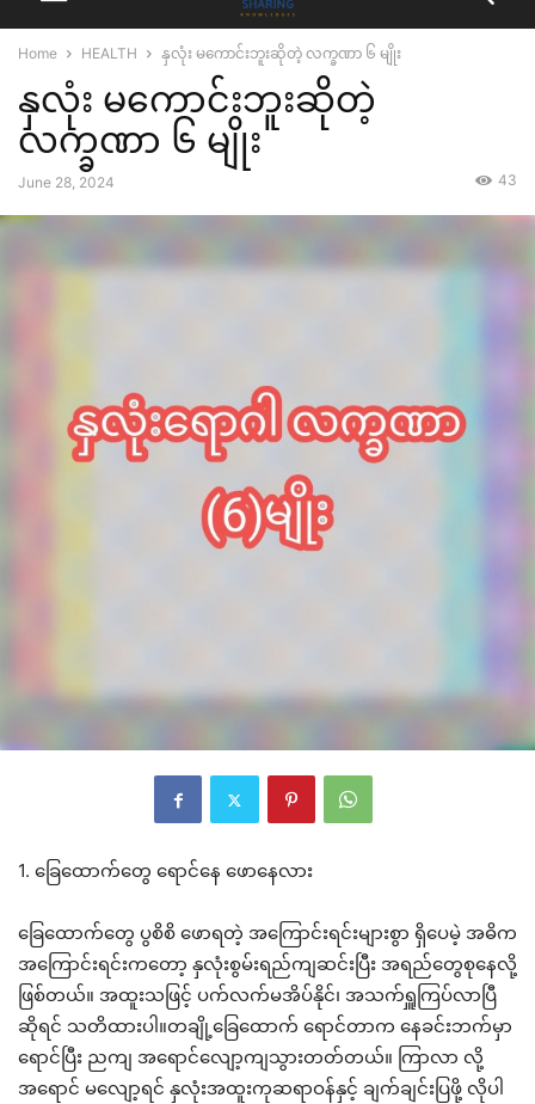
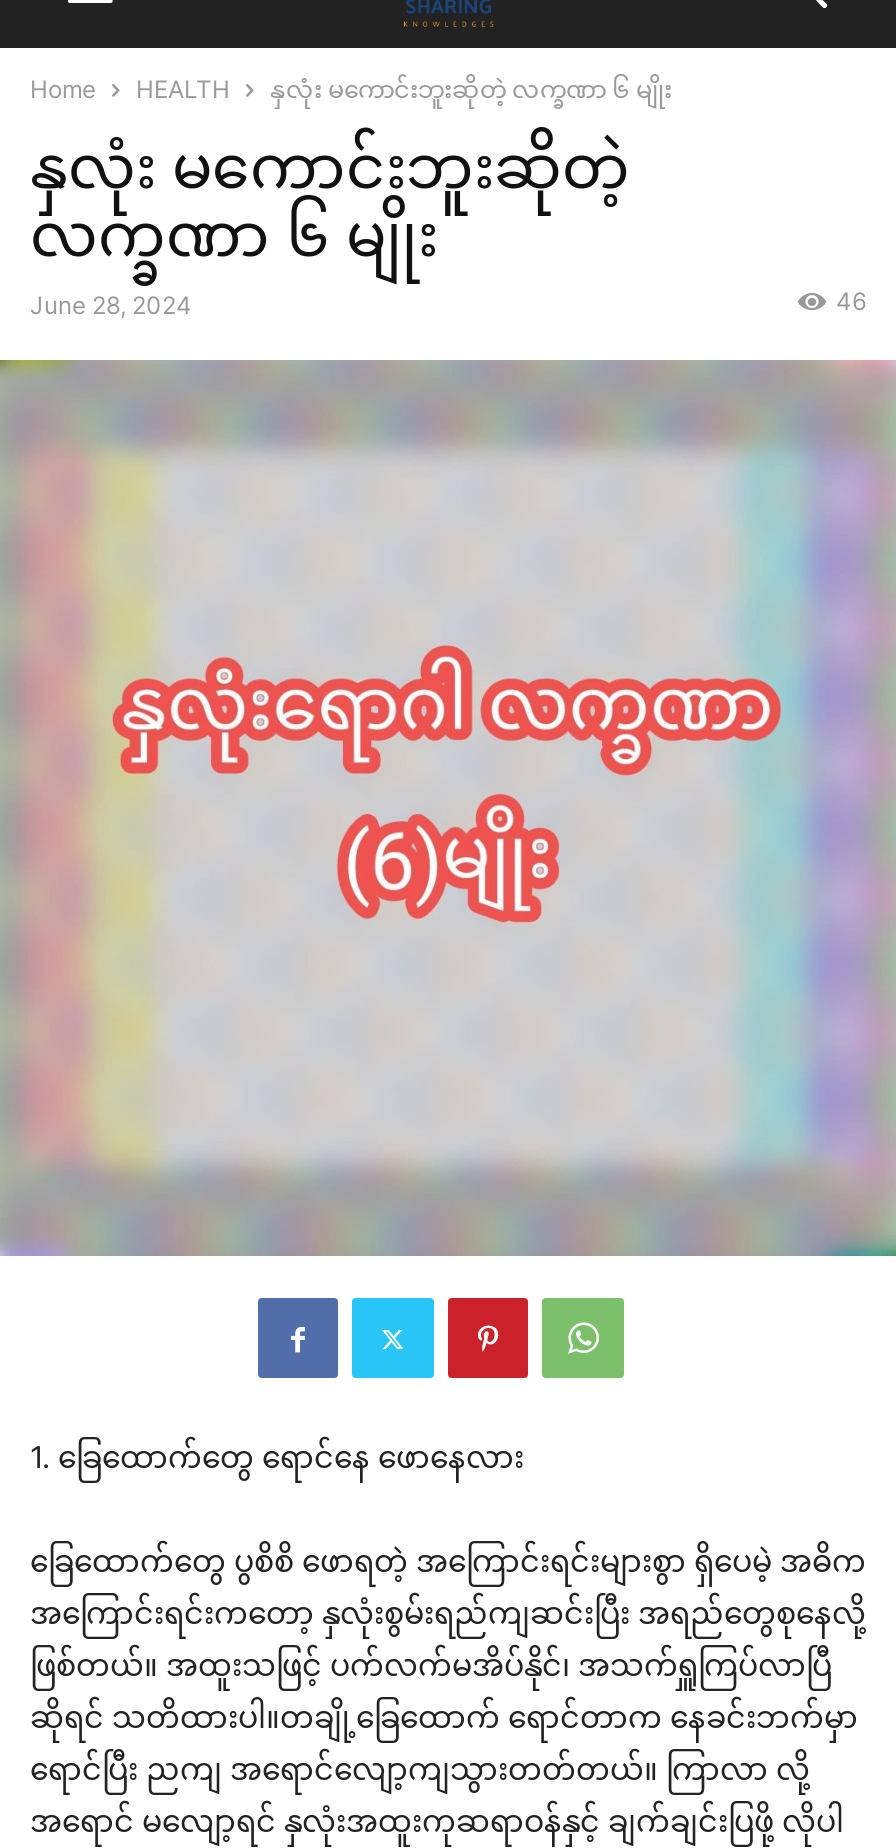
- 43
+ 46
